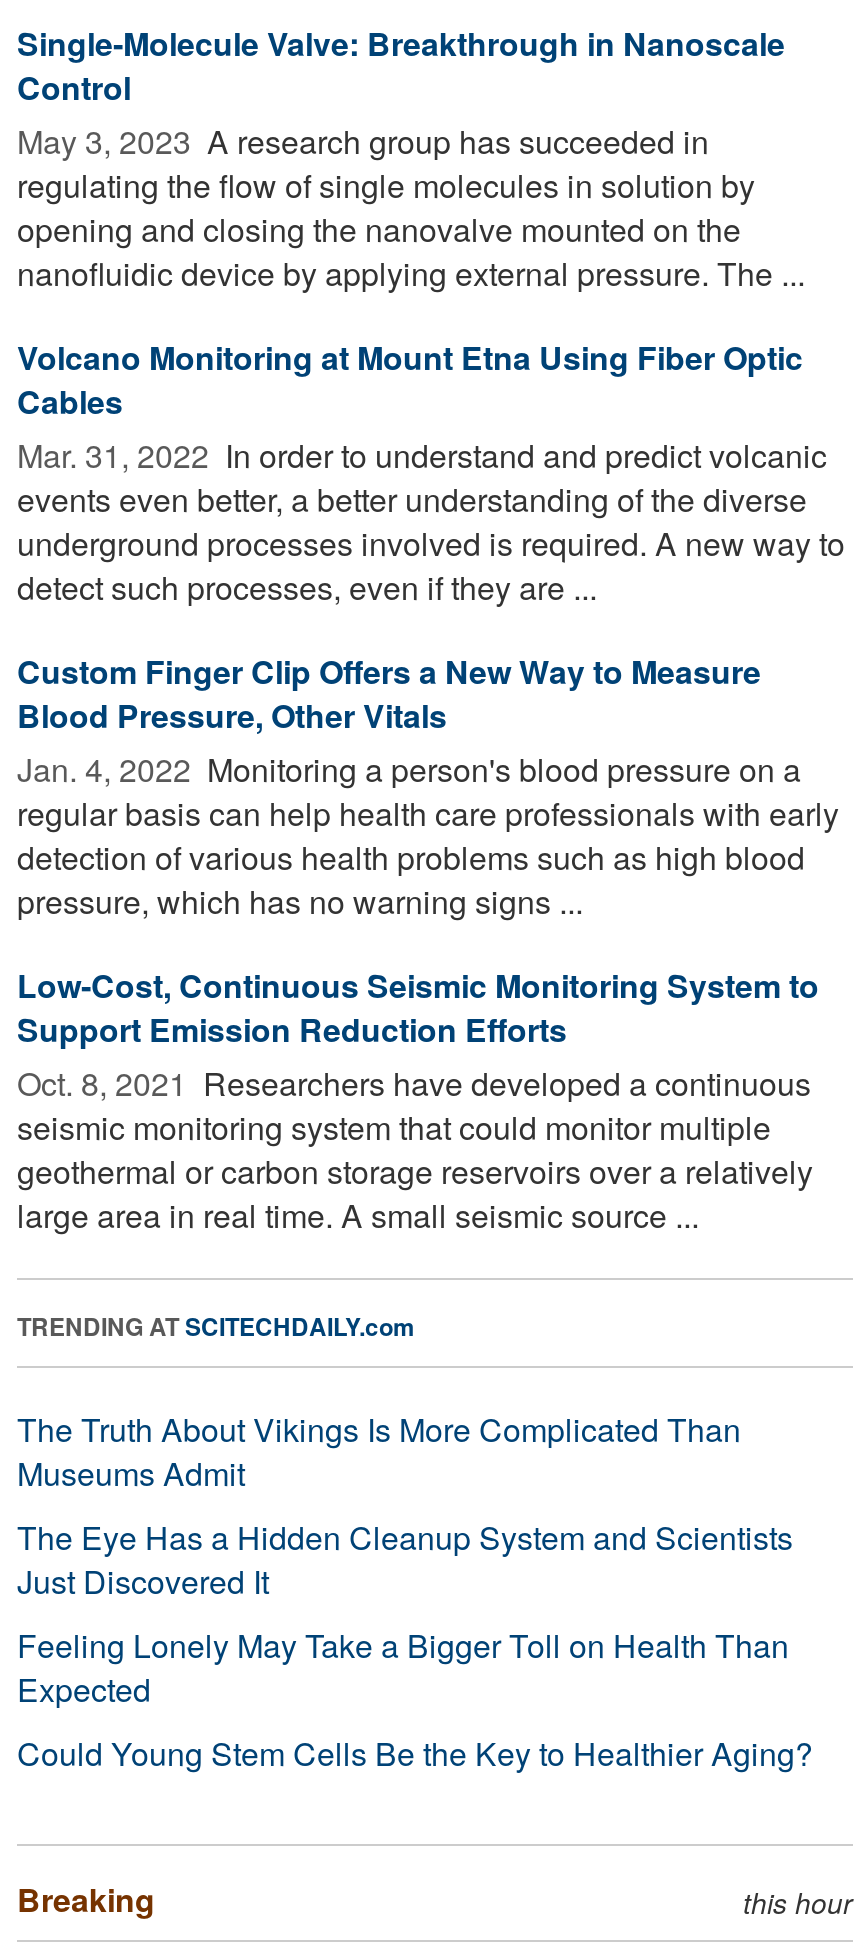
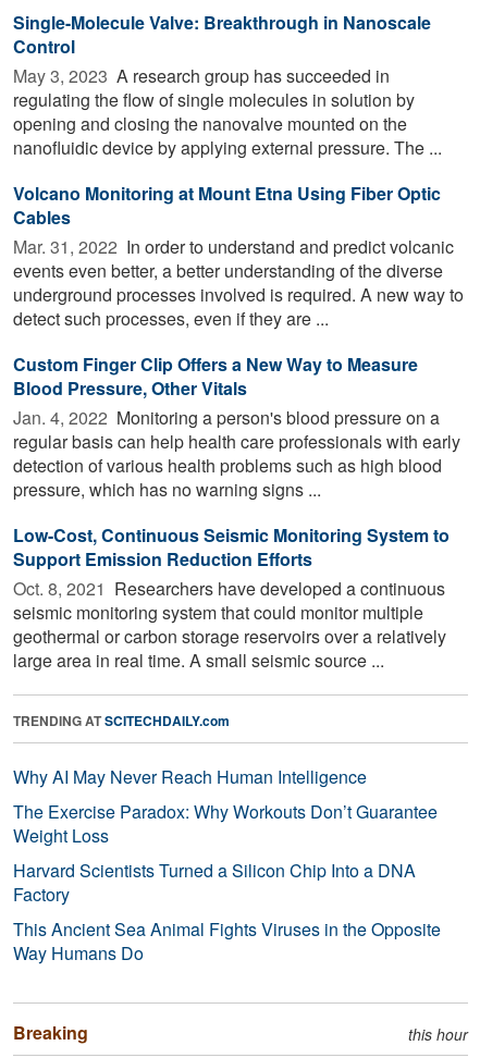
- The Truth About Vikings Is More Complicated Than
- Museums Admit
- The Eye Has a Hidden Cleanup System and Scientists
- Just Discovered It
- Feeling Lonely May Take a Bigger Toll on Health Than
- Expected
- Could Young Stem Cells Be the Key to Healthier Aging?
+ Why AI May Never Reach Human Intelligence
+ The Exercise Paradox: Why Workouts Don’t Guarantee
+ Weight Loss
+ Harvard Scientists Turned a Silicon Chip Into a DNA
+ Factory
+ This Ancient Sea Animal Fights Viruses in the Opposite
+ Way Humans Do
